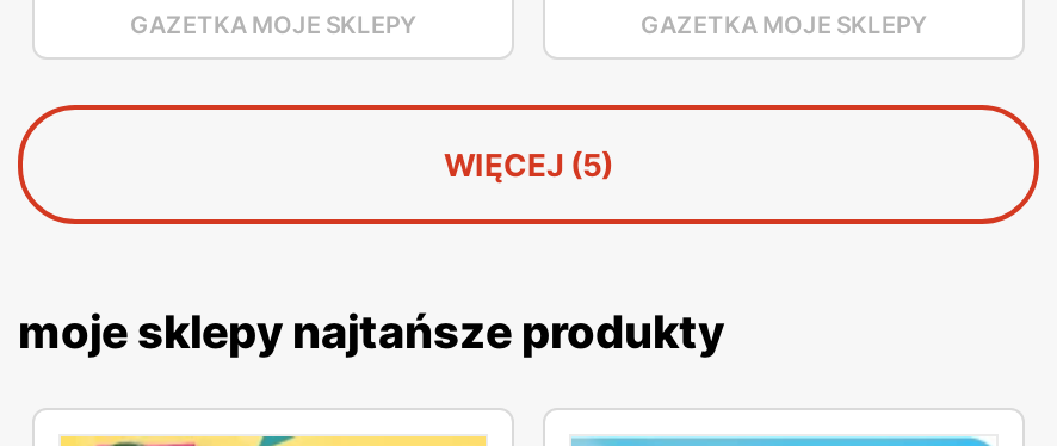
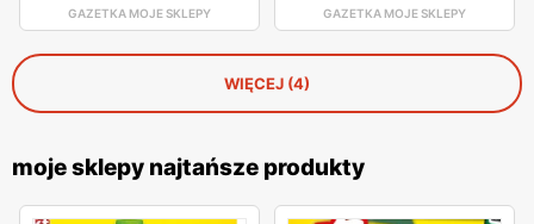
- WIĘCEJ (5)
+ WIĘCEJ (4)
